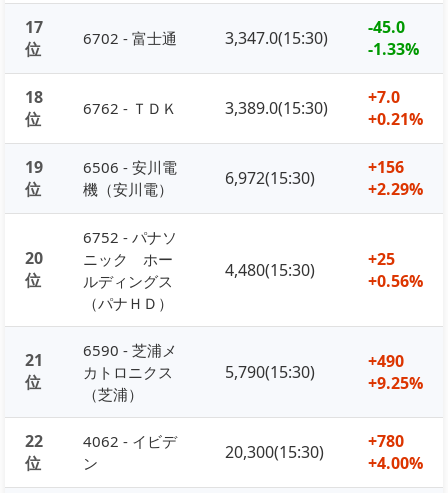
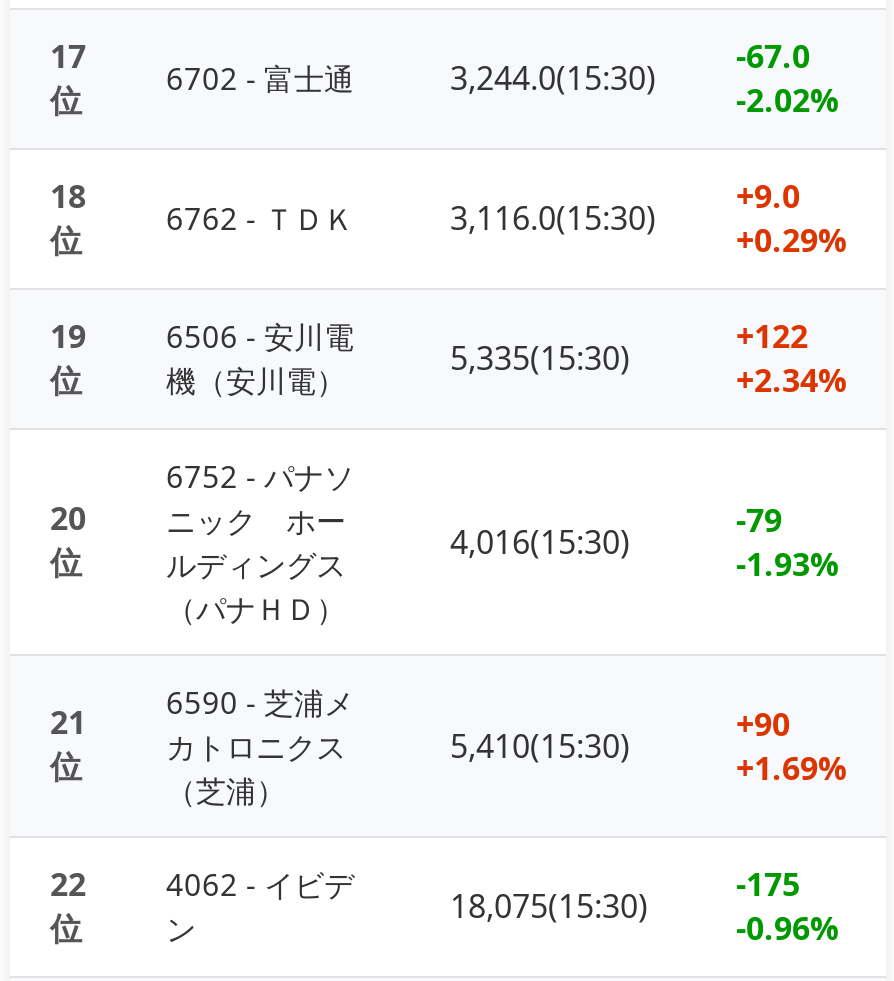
- -45.0
+ -67.0

- 3,347.0(15:30)
+ 3,244.0(15:30)

- -1.33%
+ -2.02%

- +7.0
+ +9.0

- 3,389.0(15:30)
+ 3,116.0(15:30)

- +0.21%
+ +0.29%

- +156
+ +122

- 6,972(15:30)
+ 5,335(15:30)

- +2.29%
+ +2.34%

- +25
+ -79

- 4,480(15:30)
+ 4,016(15:30)

- +0.56%
+ -1.93%

- +490
+ +90

- 5,790(15:30)
+ 5,410(15:30)

- +9.25%
+ +1.69%

- +780
+ -175

- 20,300(15:30)
+ 18,075(15:30)

- +4.00%
+ -0.96%
